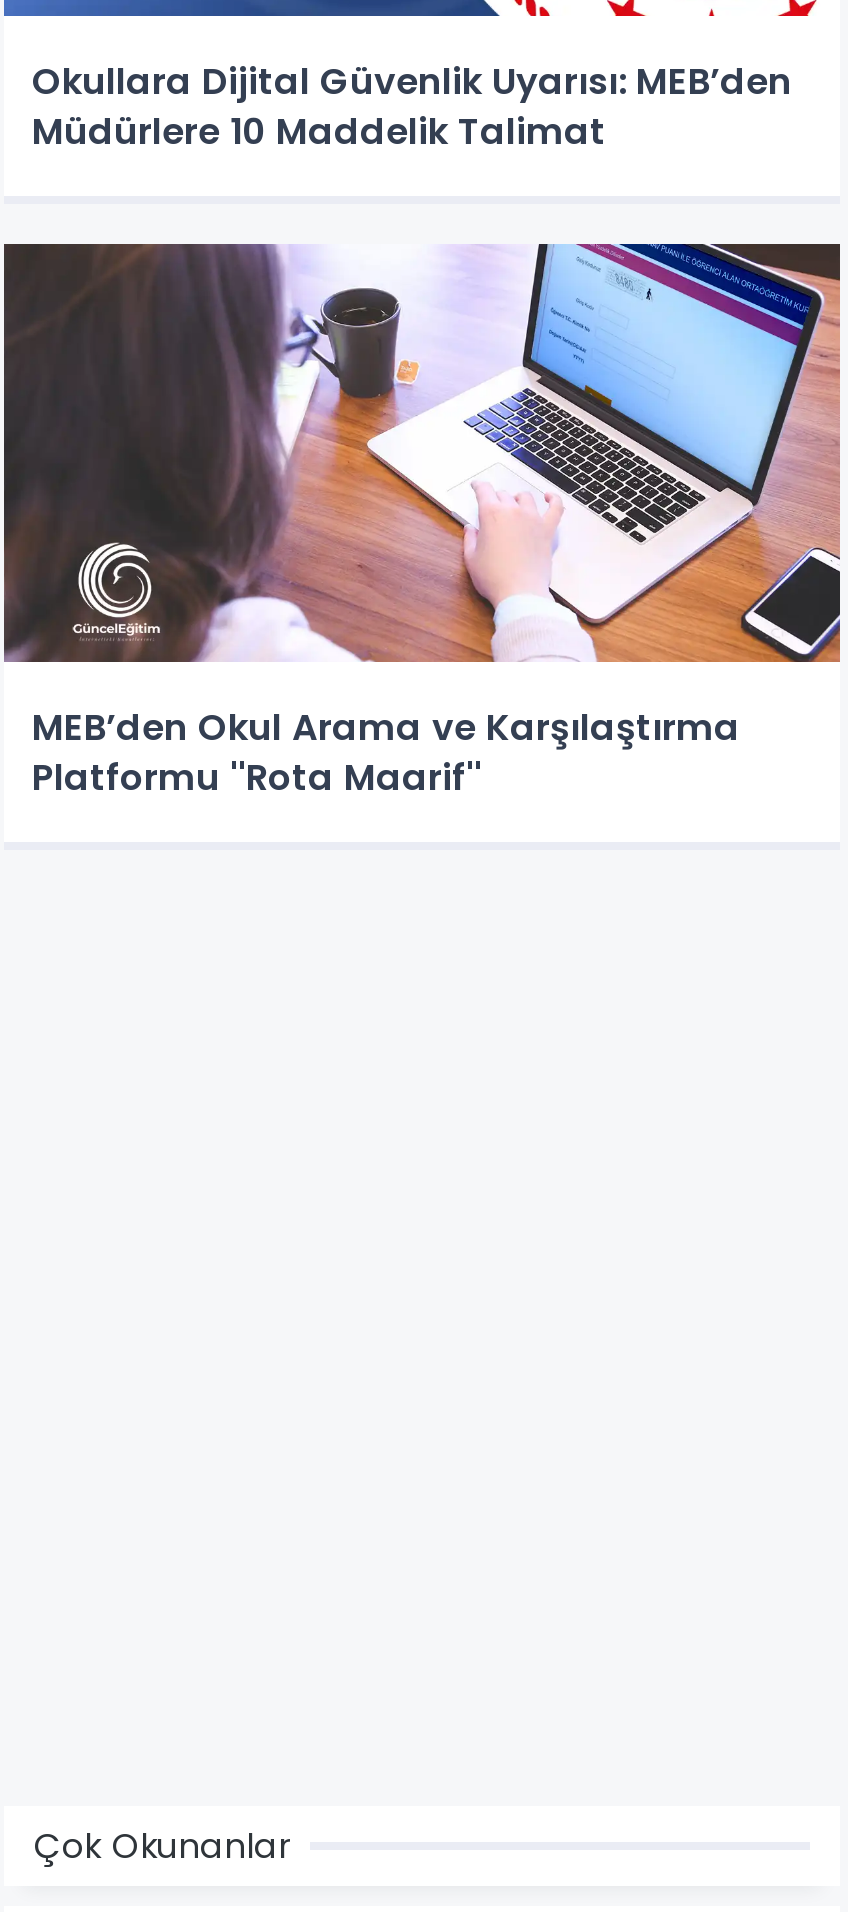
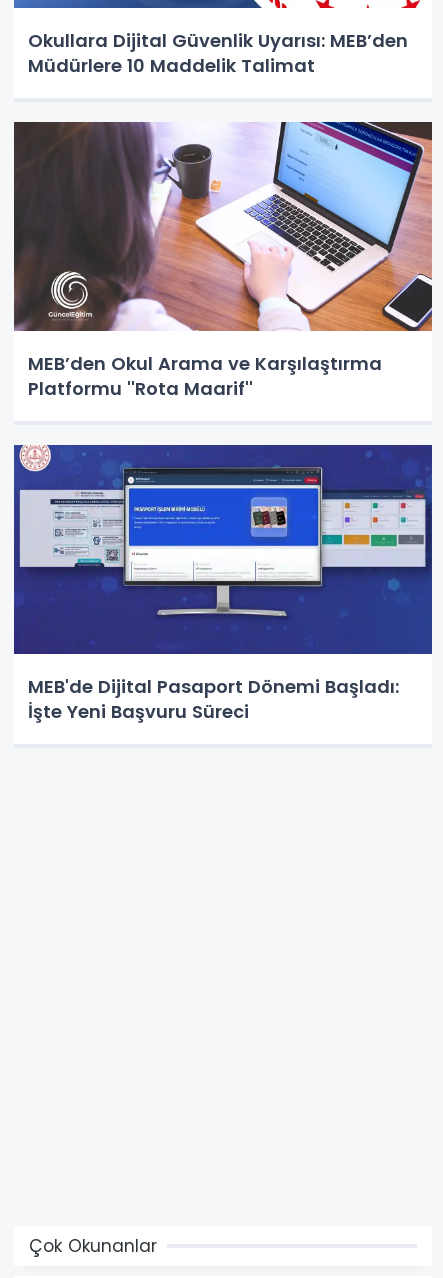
+ [image]
+ MEB'de Dijital Pasaport Dönemi Başladı:
+ İşte Yeni Başvuru Süreci
